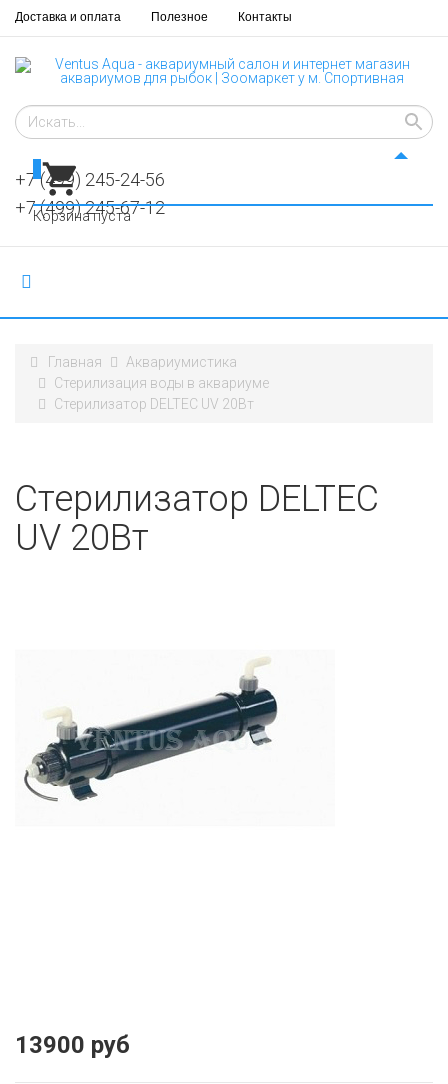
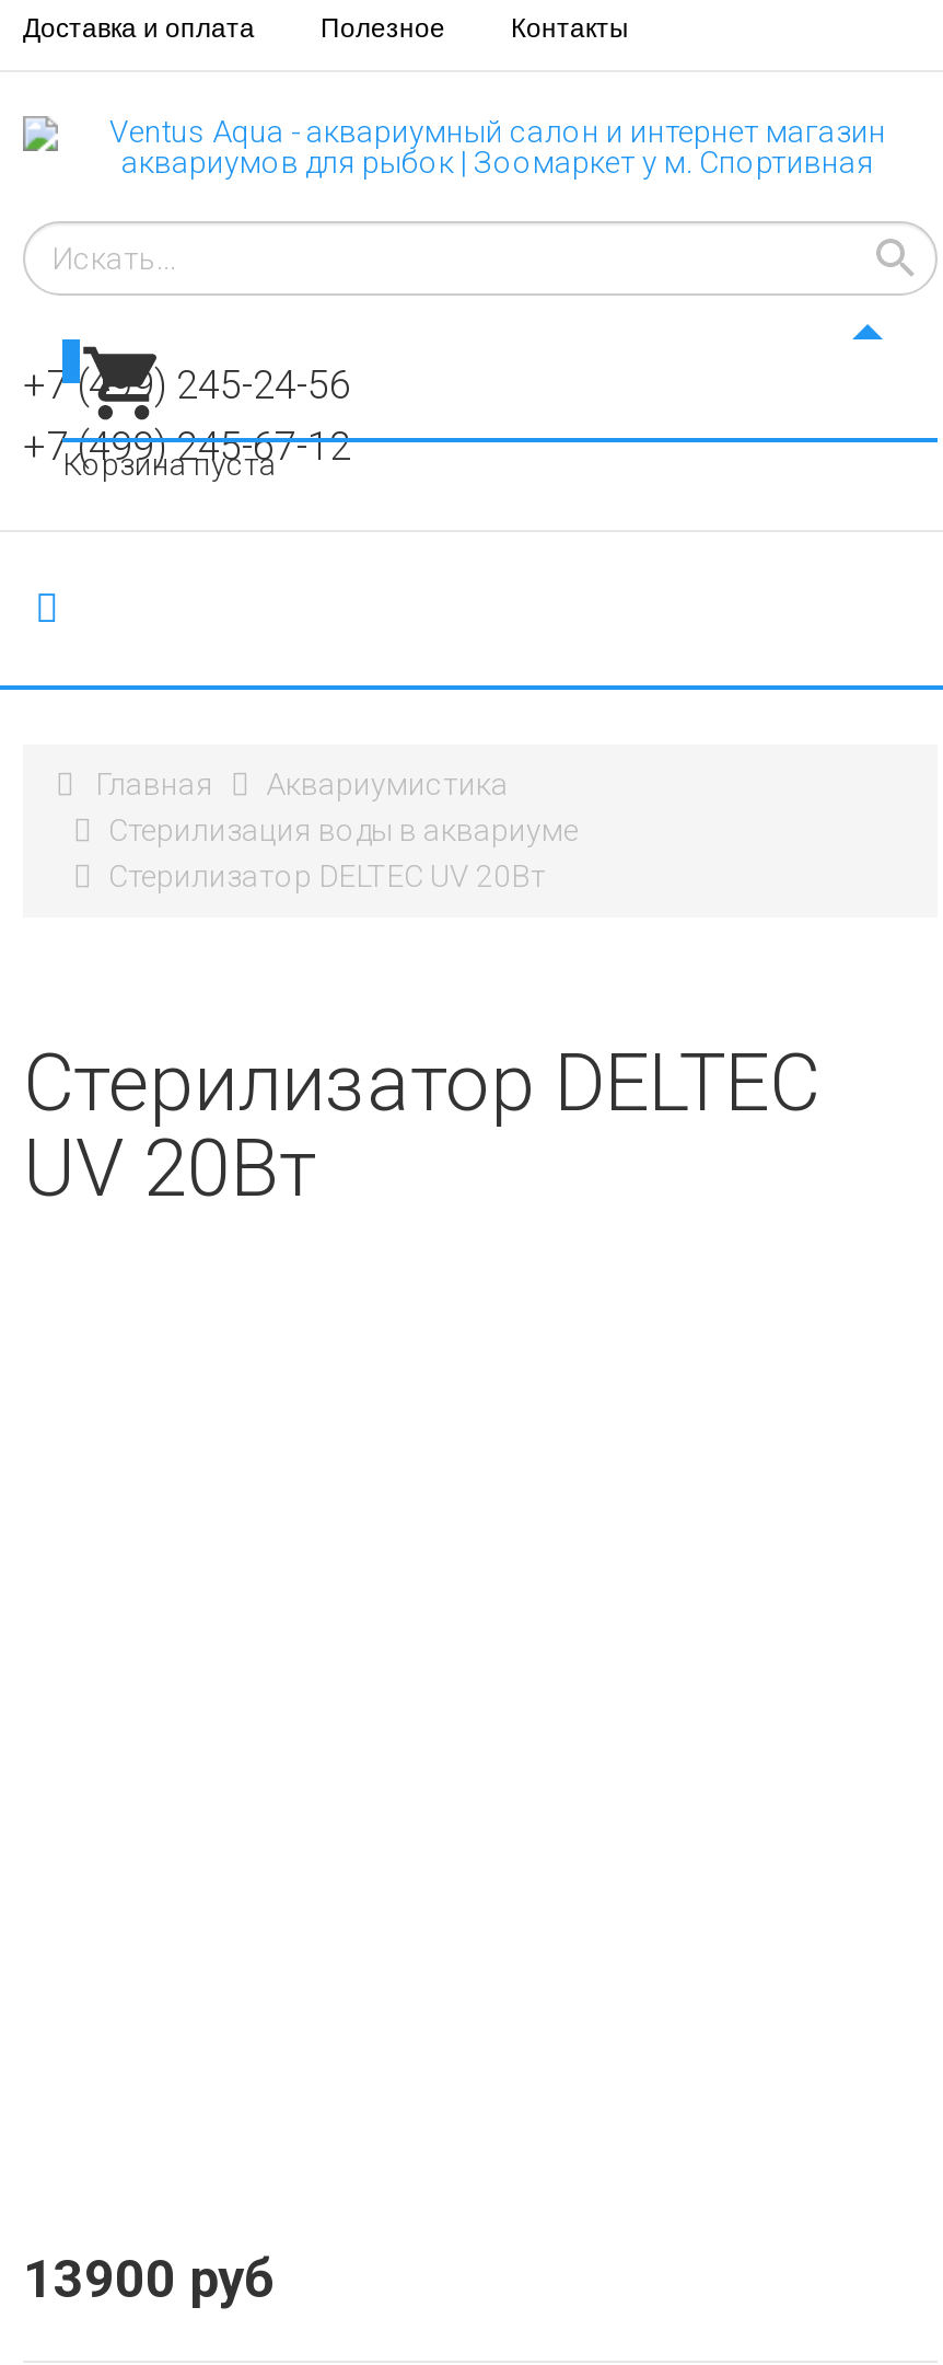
- [image]
